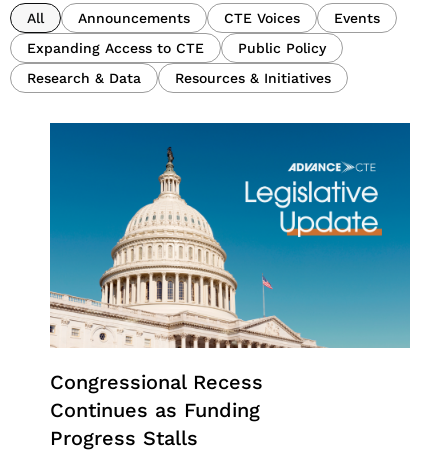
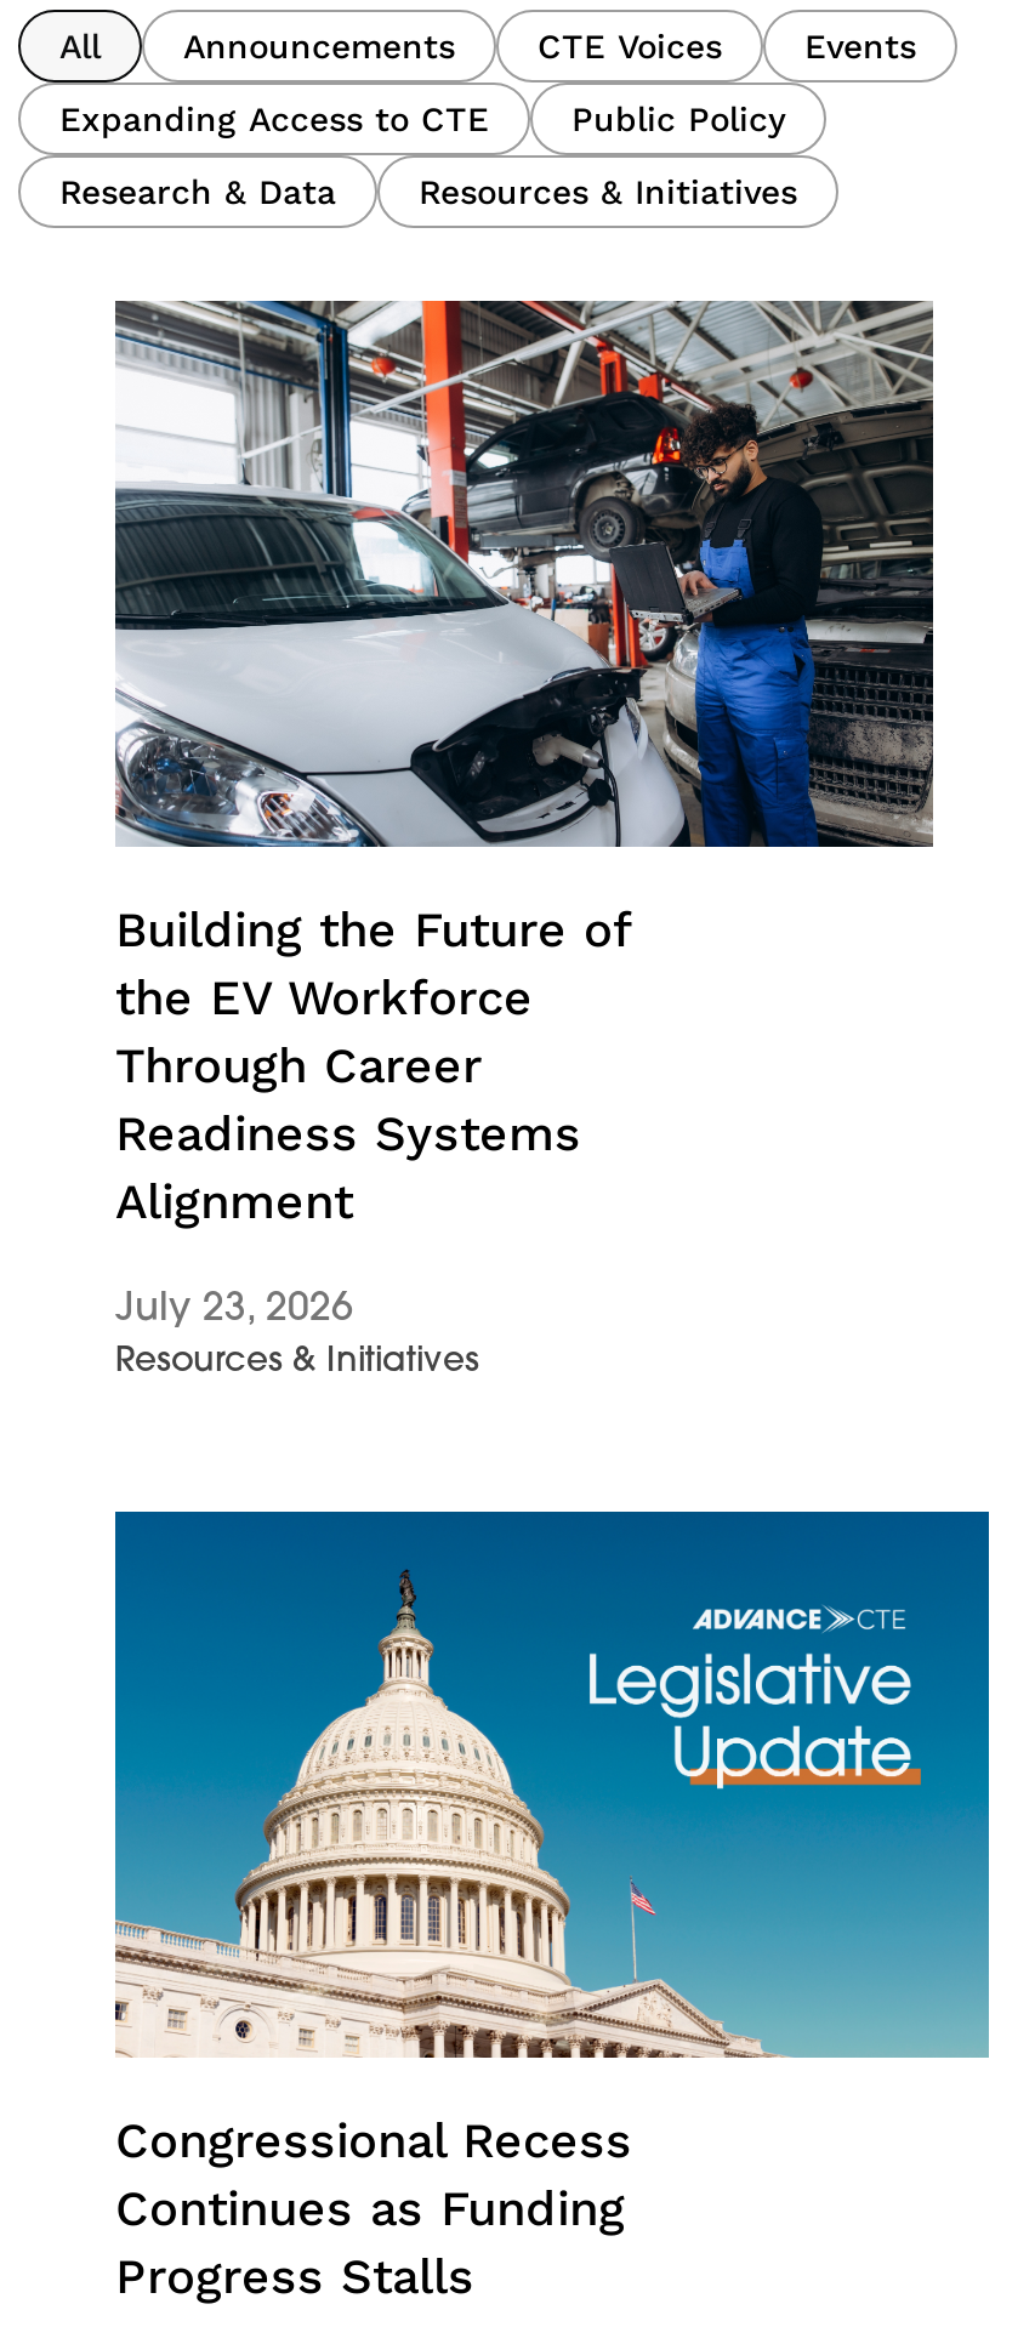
+ [image]
+ Building the Future of
+ the EV Workforce
+ Through Career
+ Readiness Systems
+ Alignment
+ July 23, 2026
+ Resources & Initiatives
